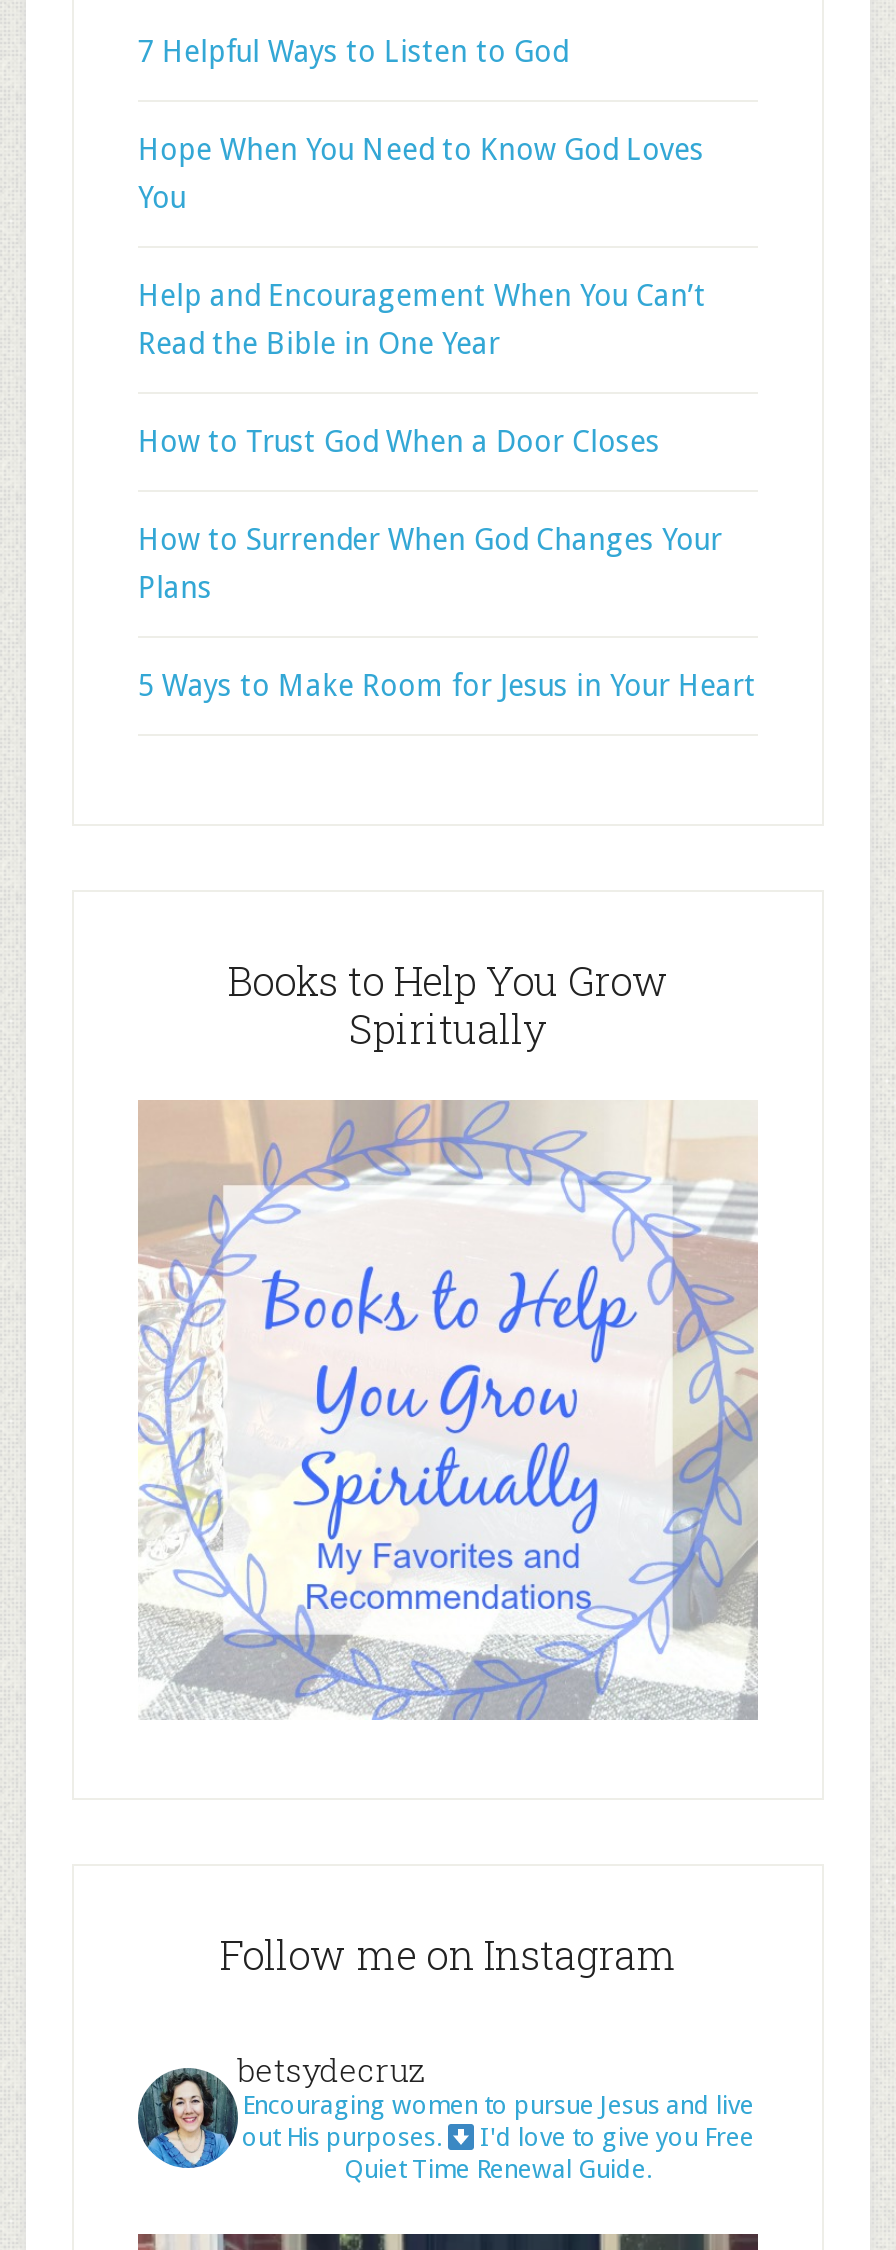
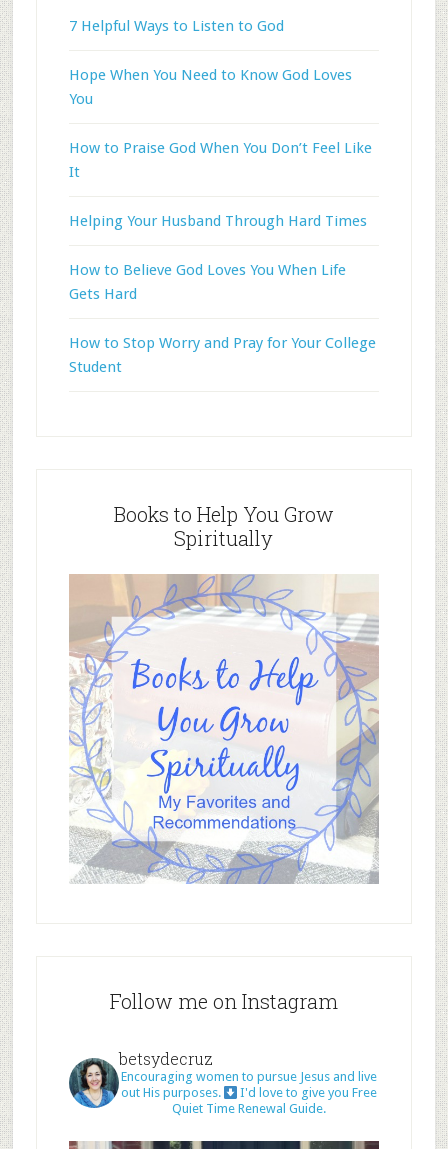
- Help and Encouragement When You Can’t
- Read the Bible in One Year
+ How to Praise God When You Don’t Feel Like
+ It

- How to Trust God When a Door Closes
+ Helping Your Husband Through Hard Times

- How to Surrender When God Changes Your
- Plans
+ How to Believe God Loves You When Life
+ Gets Hard

- 5 Ways to Make Room for Jesus in Your Heart
+ How to Stop Worry and Pray for Your College
+ Student
